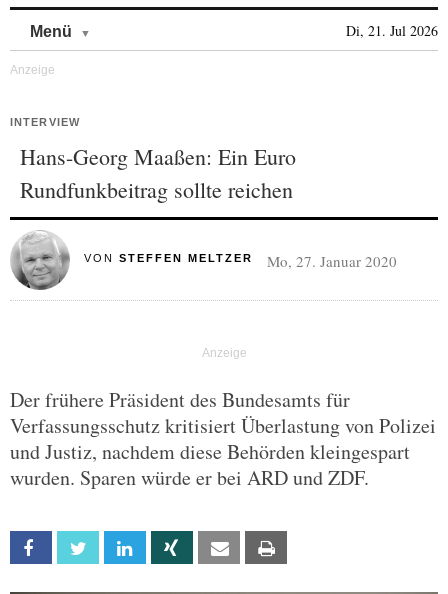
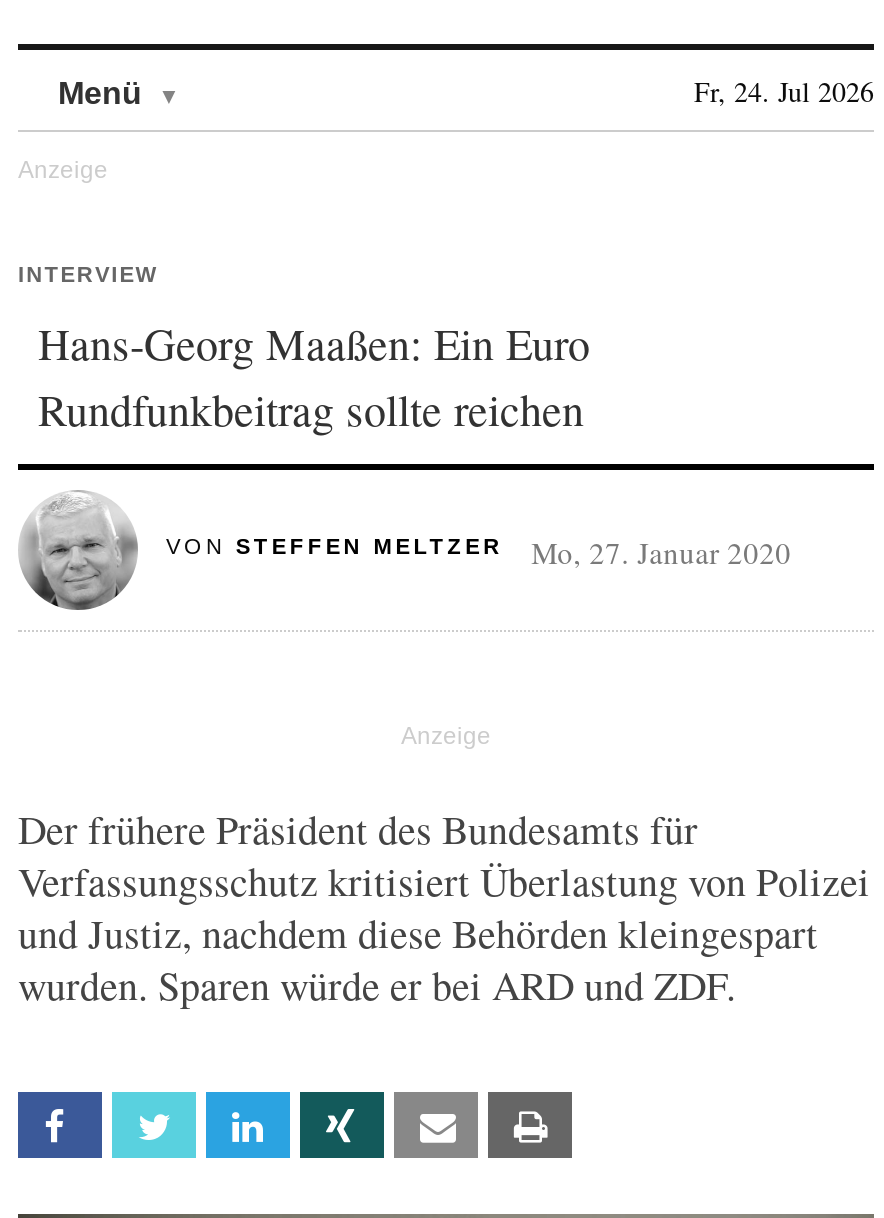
- Di, 21. Jul 2026
+ Fr, 24. Jul 2026
